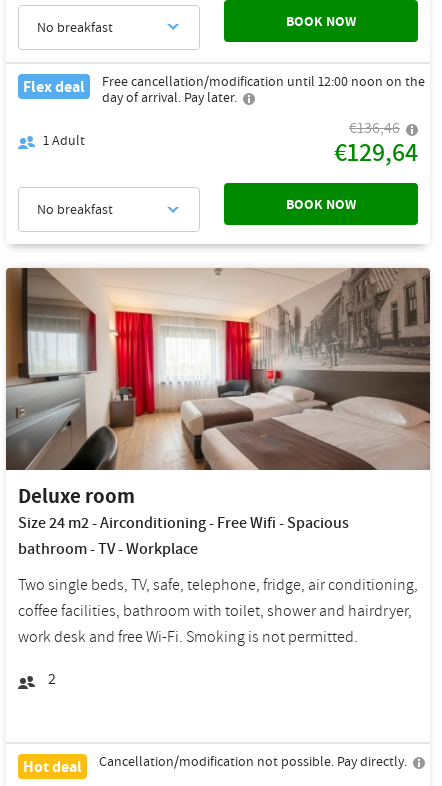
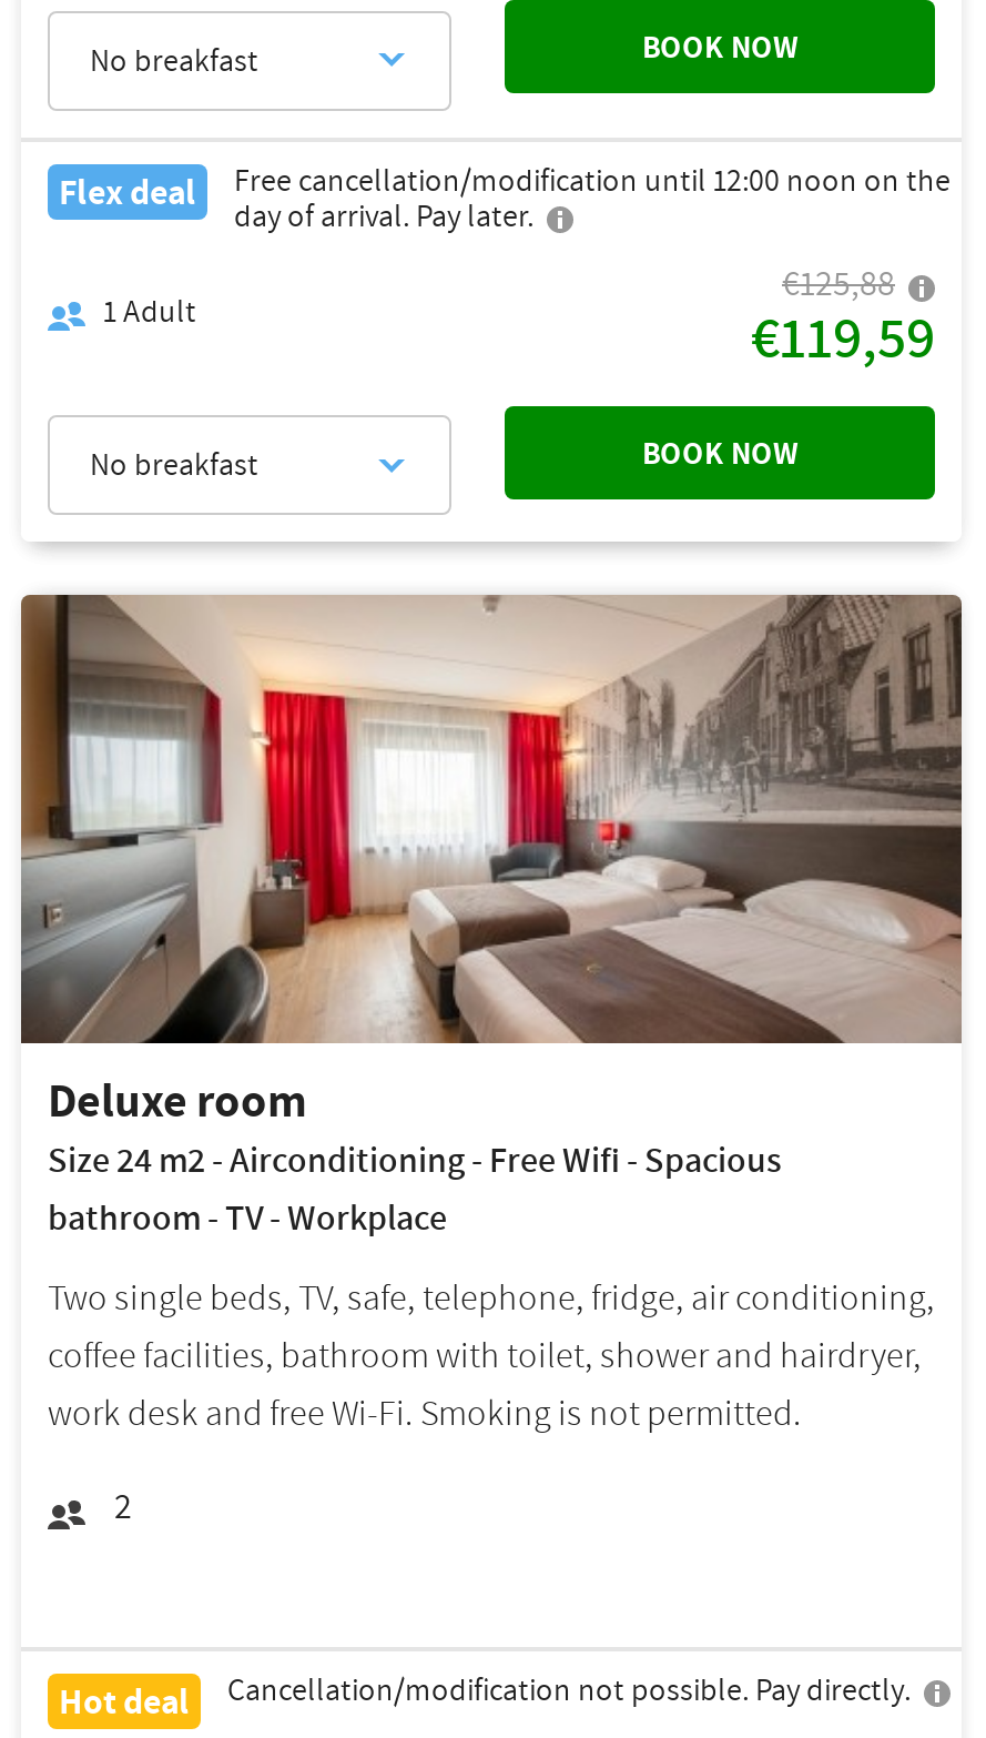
- €136,46
+ €125,88

- €129,64
+ €119,59
